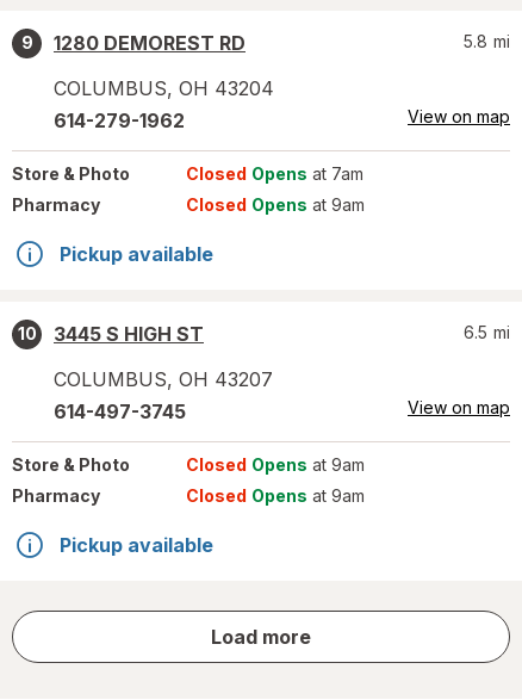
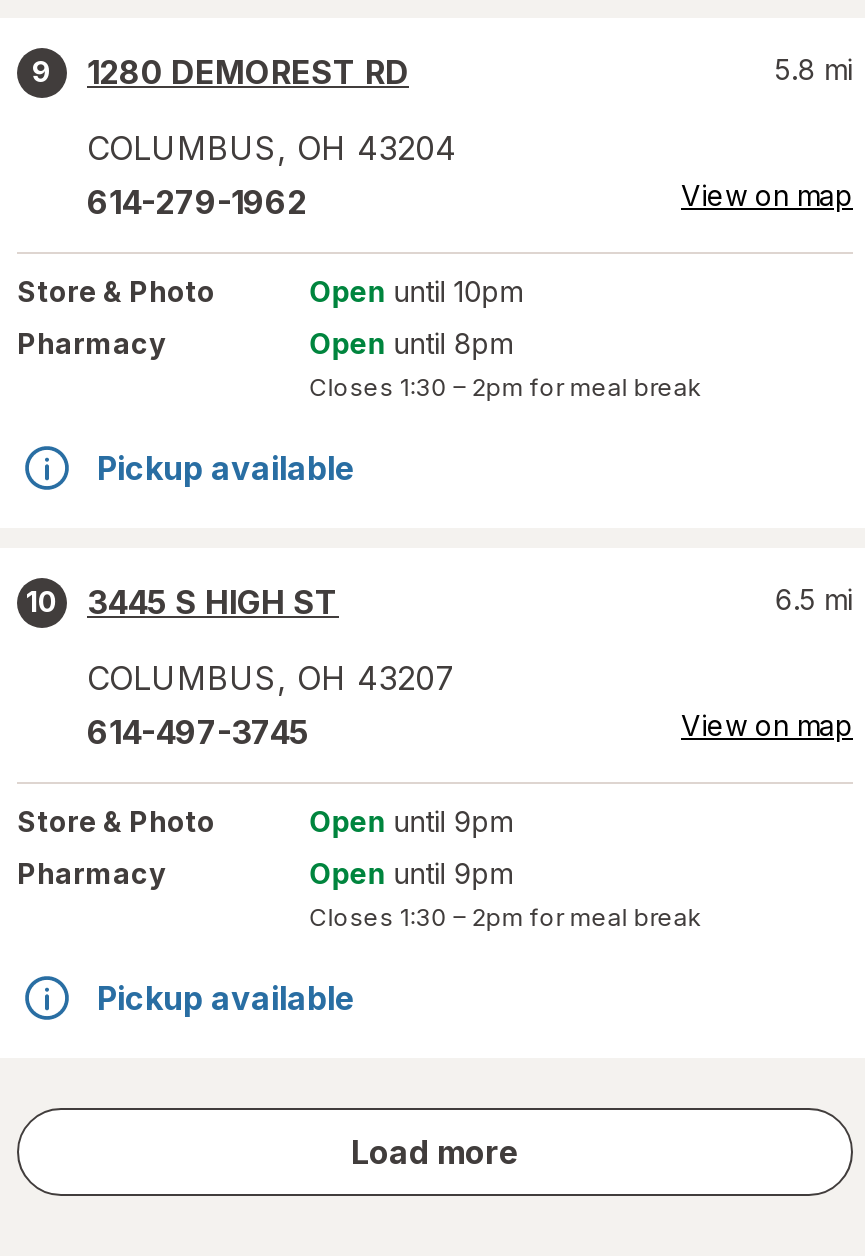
- Closed Opens at 7am
+ Open until 10pm

- Closed Opens at 9am
+ Open until 8pm
+ Closes 1:30 – 2pm for meal break

- Closed Opens at 9am
+ Open until 9pm

- Closed Opens at 9am
+ Open until 9pm
+ Closes 1:30 – 2pm for meal break
